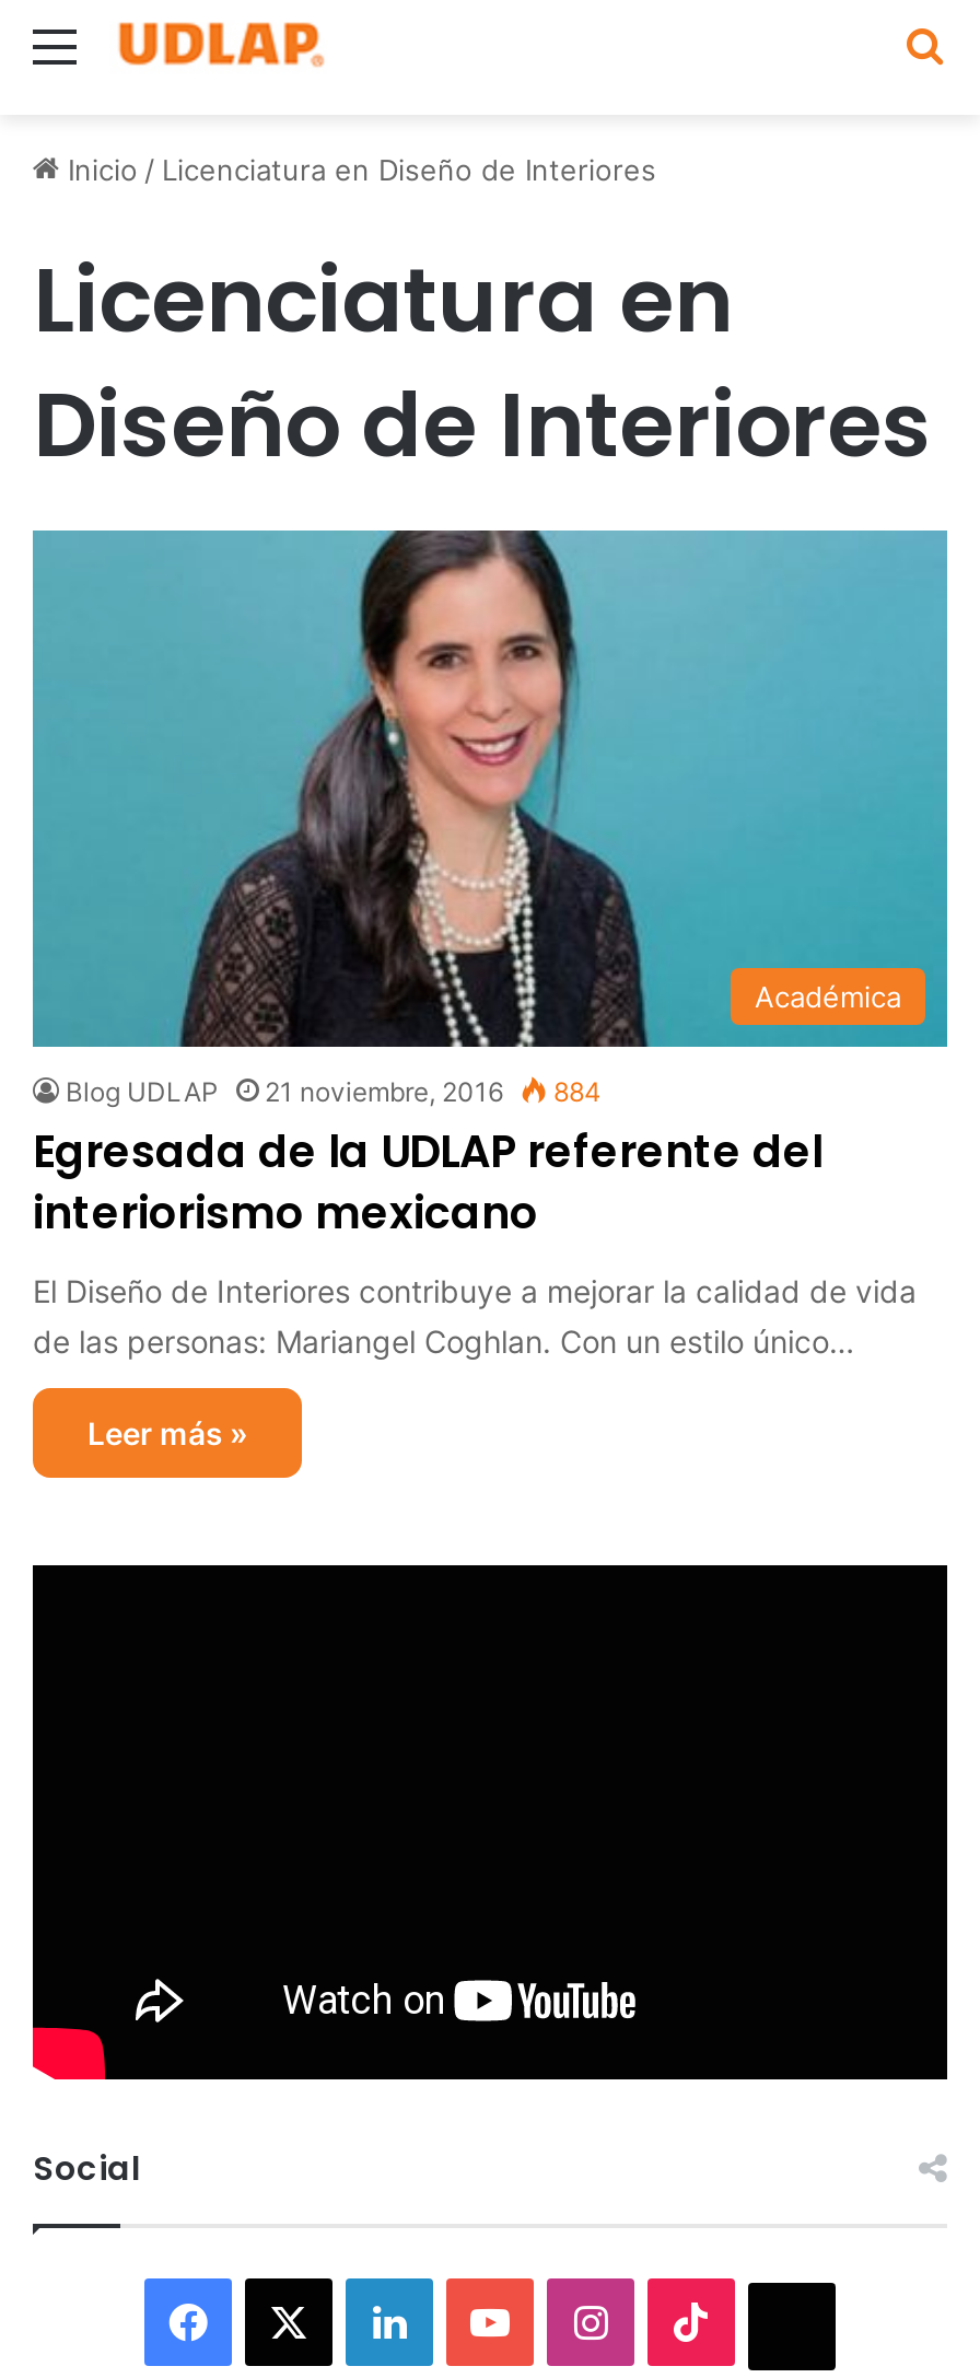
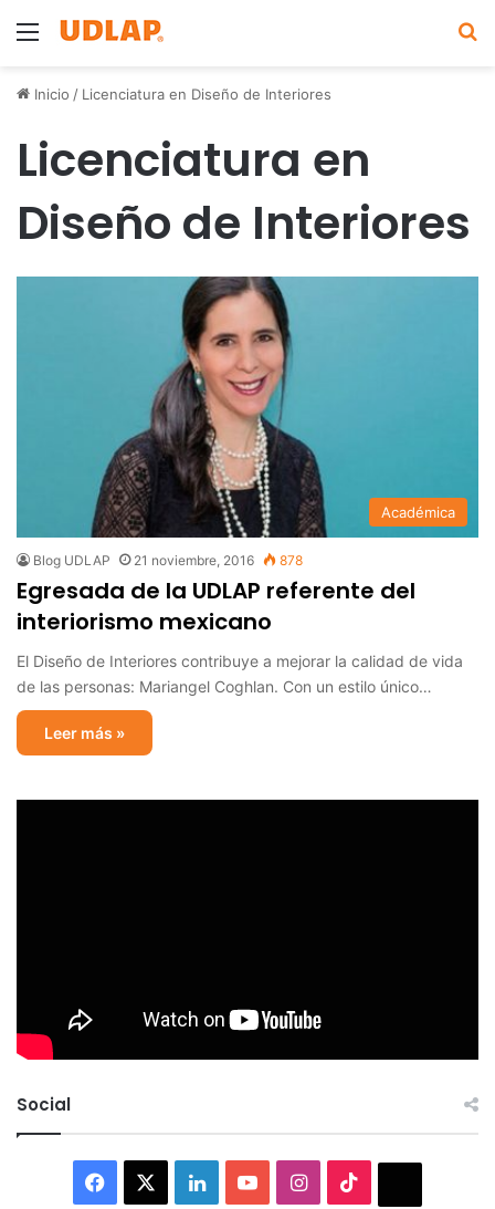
- Blog UDLAP 21 noviembre, 2016 884
+ Blog UDLAP 21 noviembre, 2016 878
